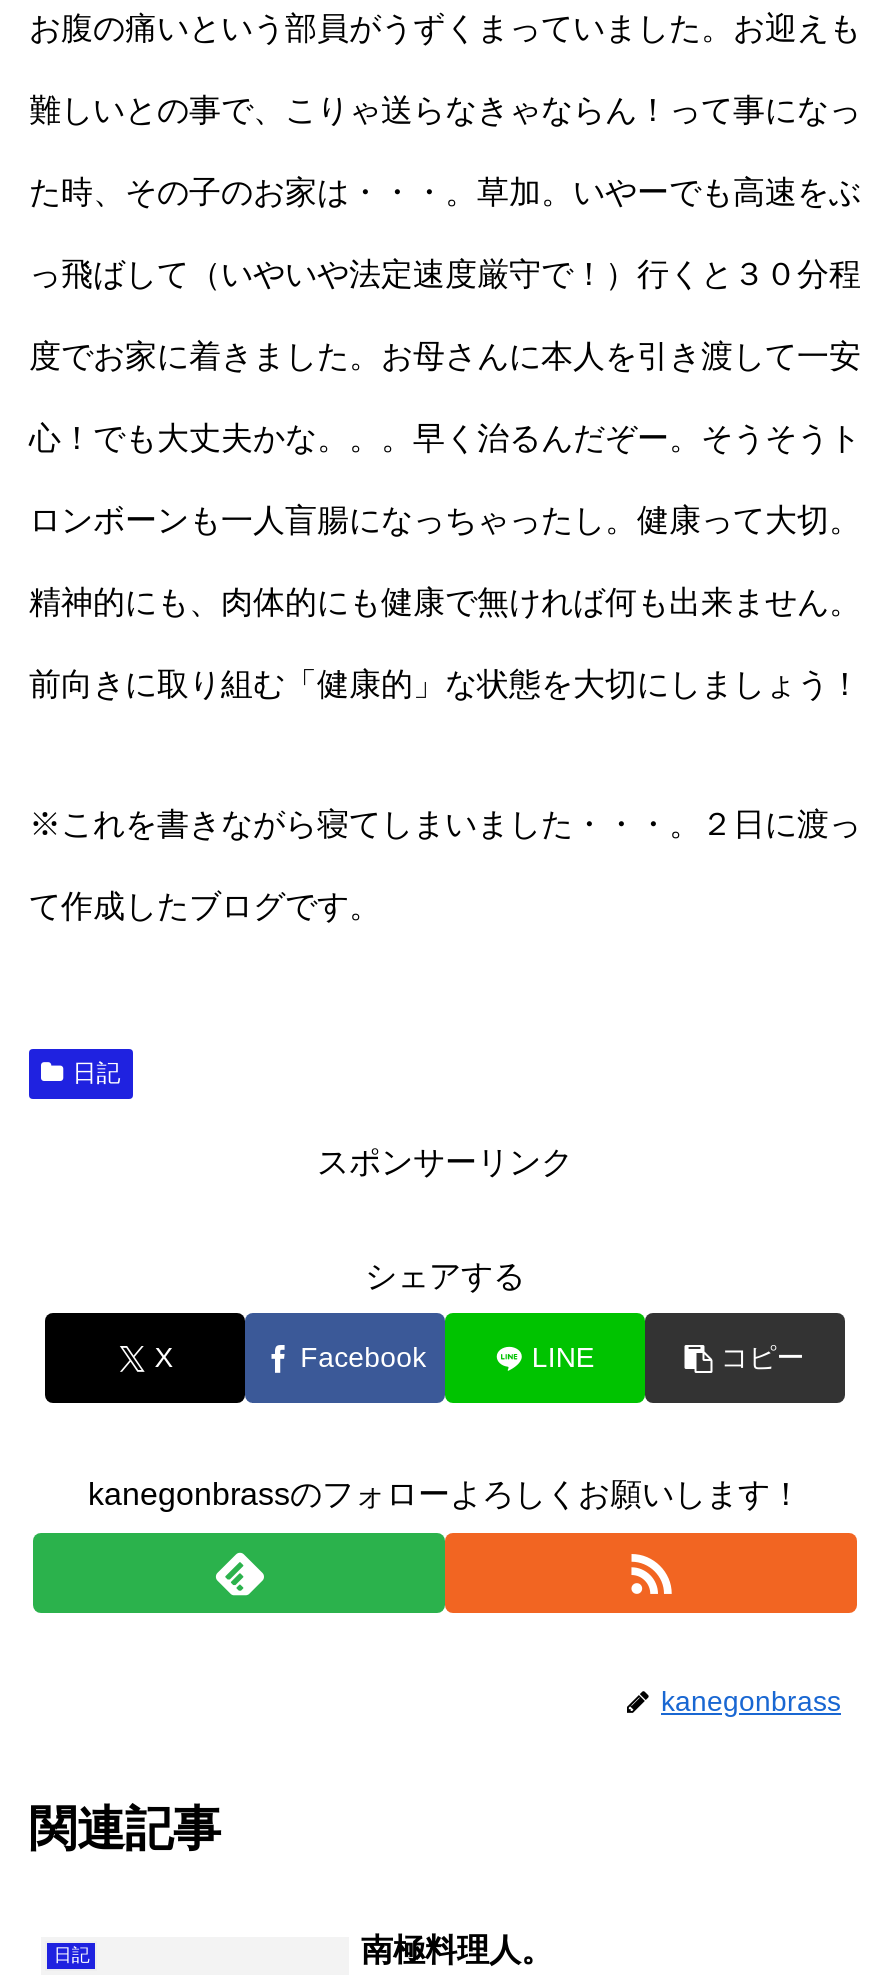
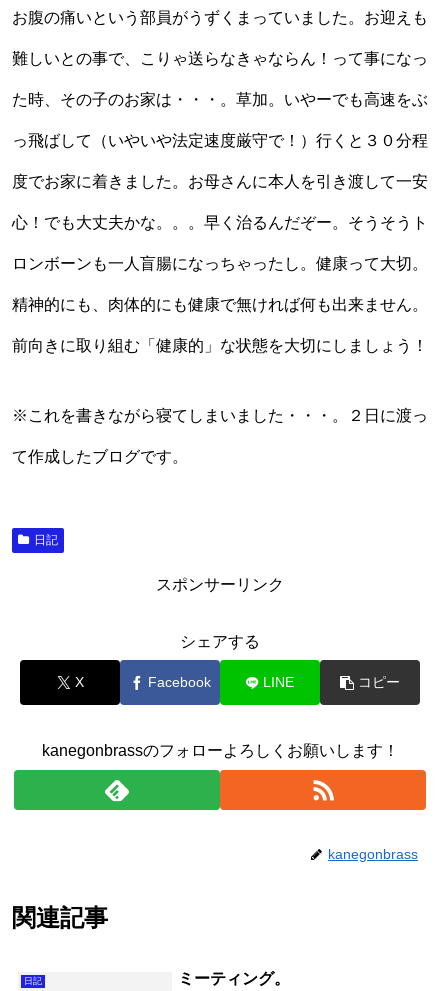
- 南極料理人。
+ ミーティング。
